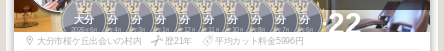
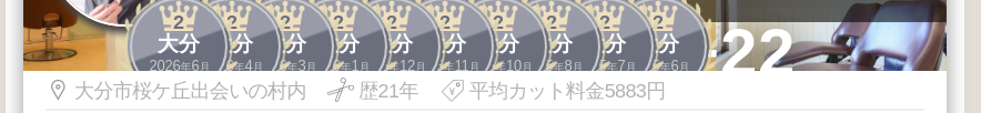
- 平均カット料金5996円
+ 平均カット料金5883円
